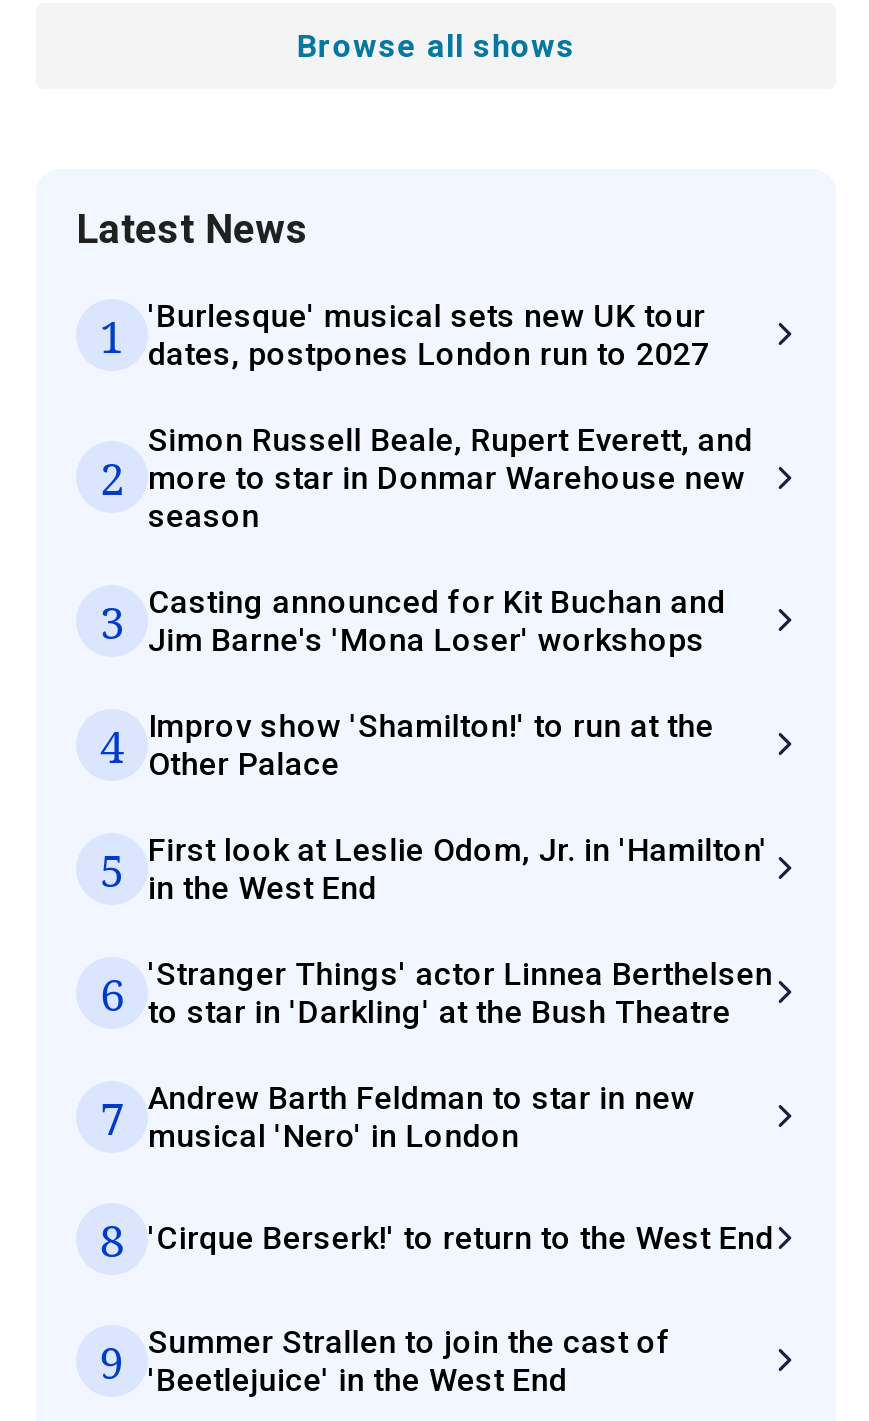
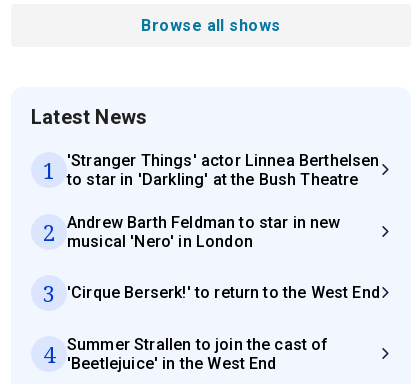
- 'Burlesque' musical sets new UK tour
- dates, postpones London run to 2027
- 2

- Simon Russell Beale, Rupert Everett, and
- more to star in Donmar Warehouse new
- season
- 3
- Casting announced for Kit Buchan and
- Jim Barne's 'Mona Loser' workshops
- 4
- Improv show 'Shamilton!' to run at the
- Other Palace
- 5
- First look at Leslie Odom, Jr. in 'Hamilton'
- in the West End
- 6

- 7 Andrew Barth Feldman to star in new musical 'Nero' in London
+ 2 Andrew Barth Feldman to star in new musical 'Nero' in London

- 8 'Cirque Berserk!' to return to the West End
+ 3 'Cirque Berserk!' to return to the West End

- 9 Summer Strallen to join the cast of 'Beetlejuice' in the West End
+ 4 Summer Strallen to join the cast of 'Beetlejuice' in the West End
